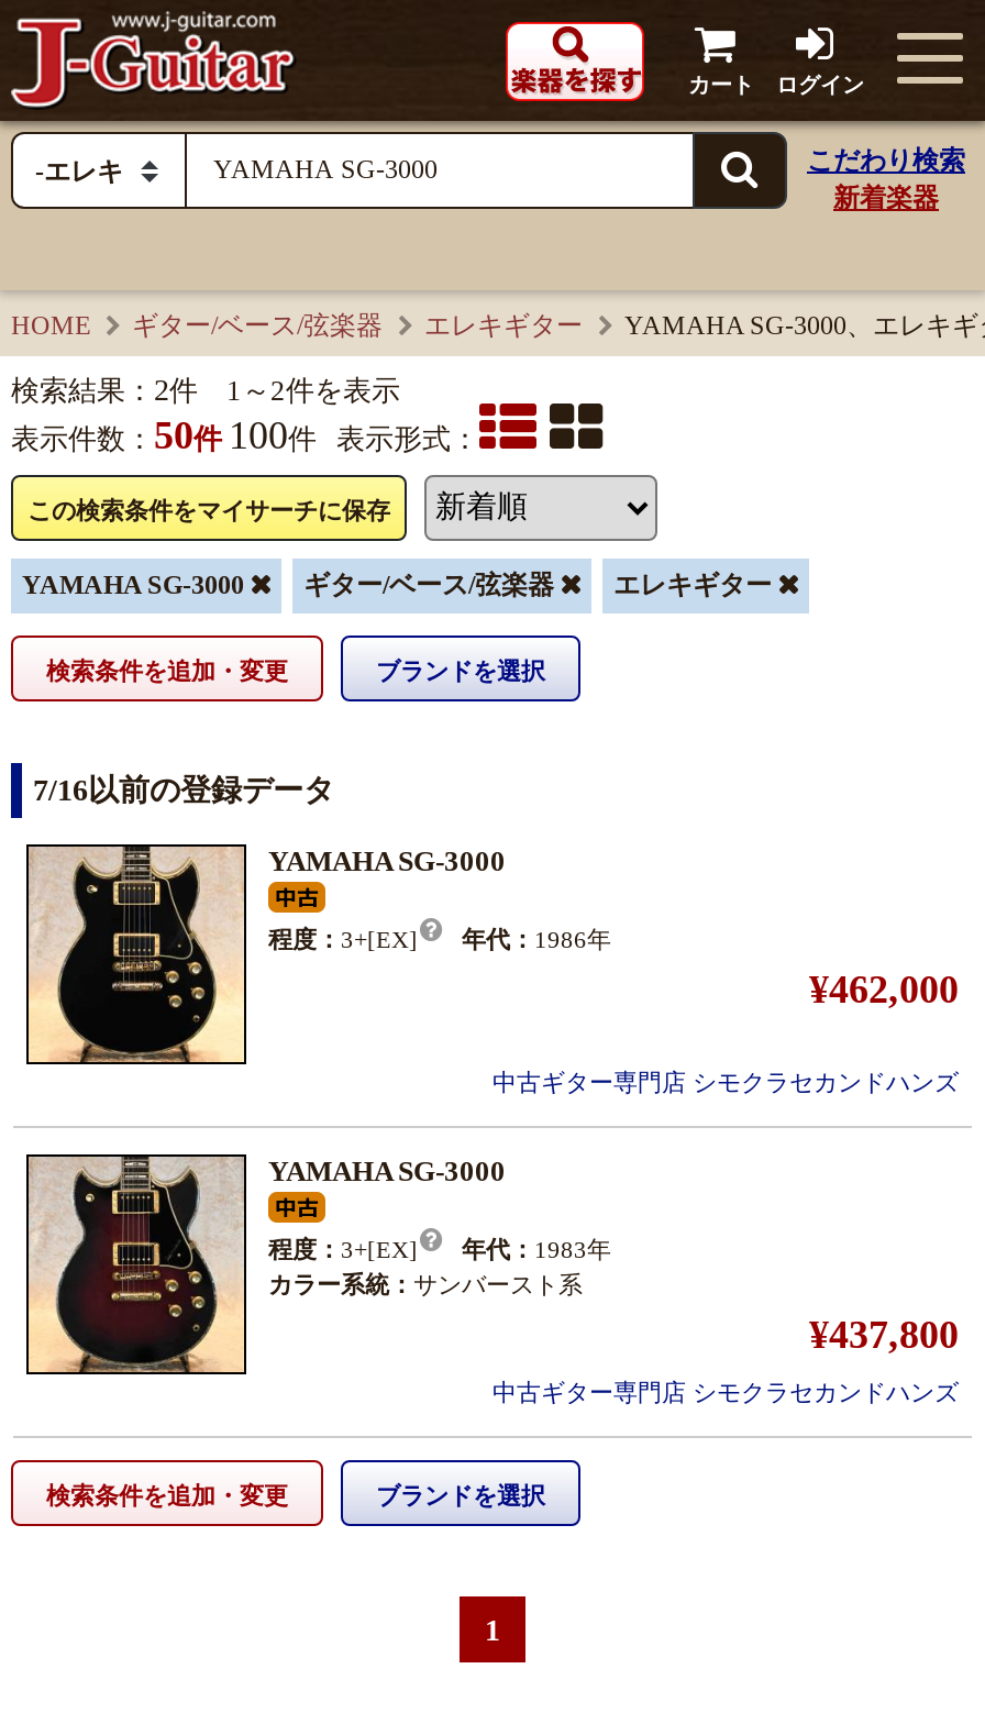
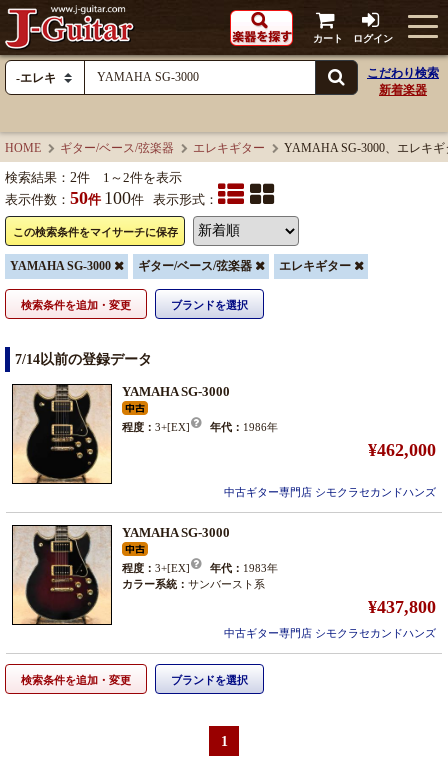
- 7/16以前の登録データ
+ 7/14以前の登録データ
